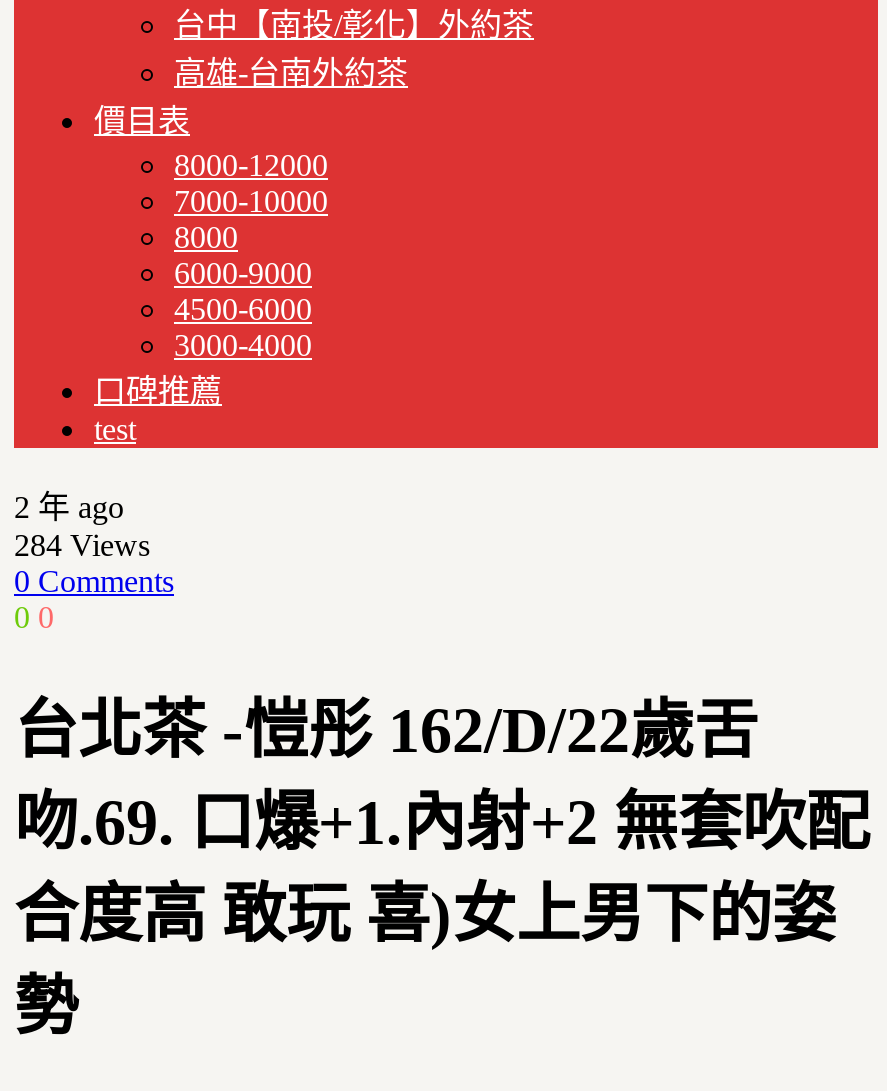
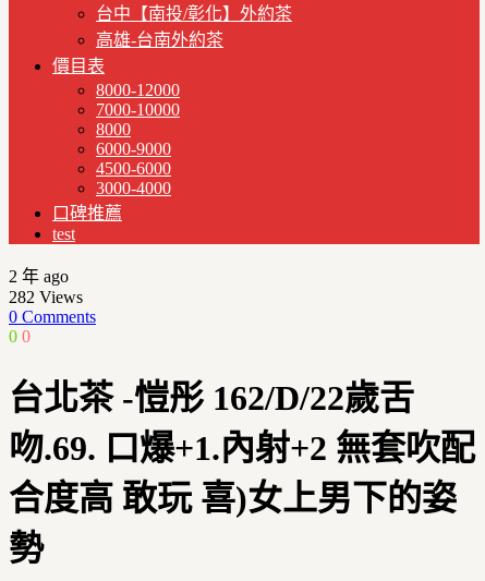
- 284 Views
+ 282 Views
